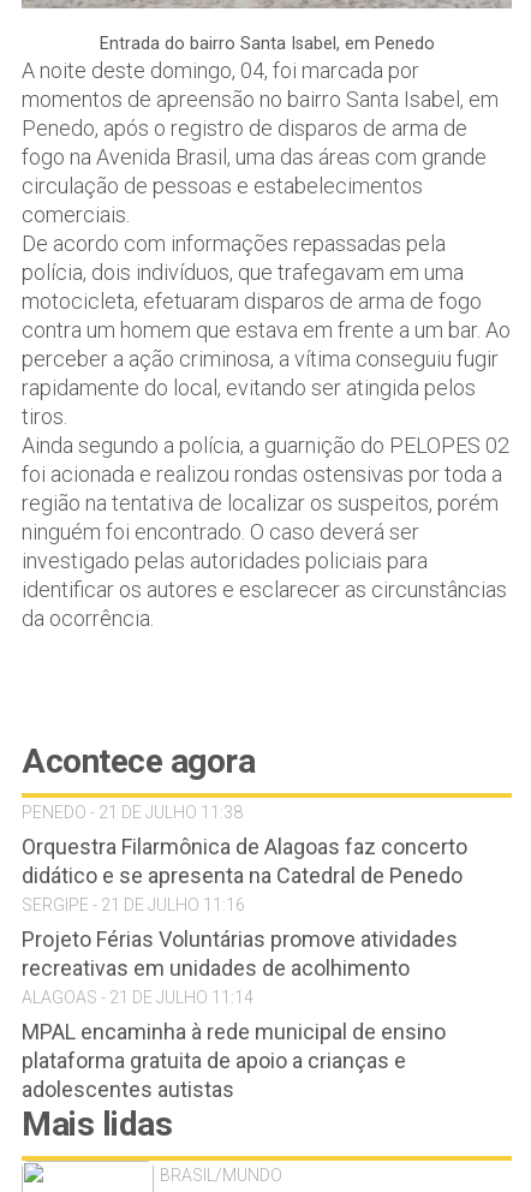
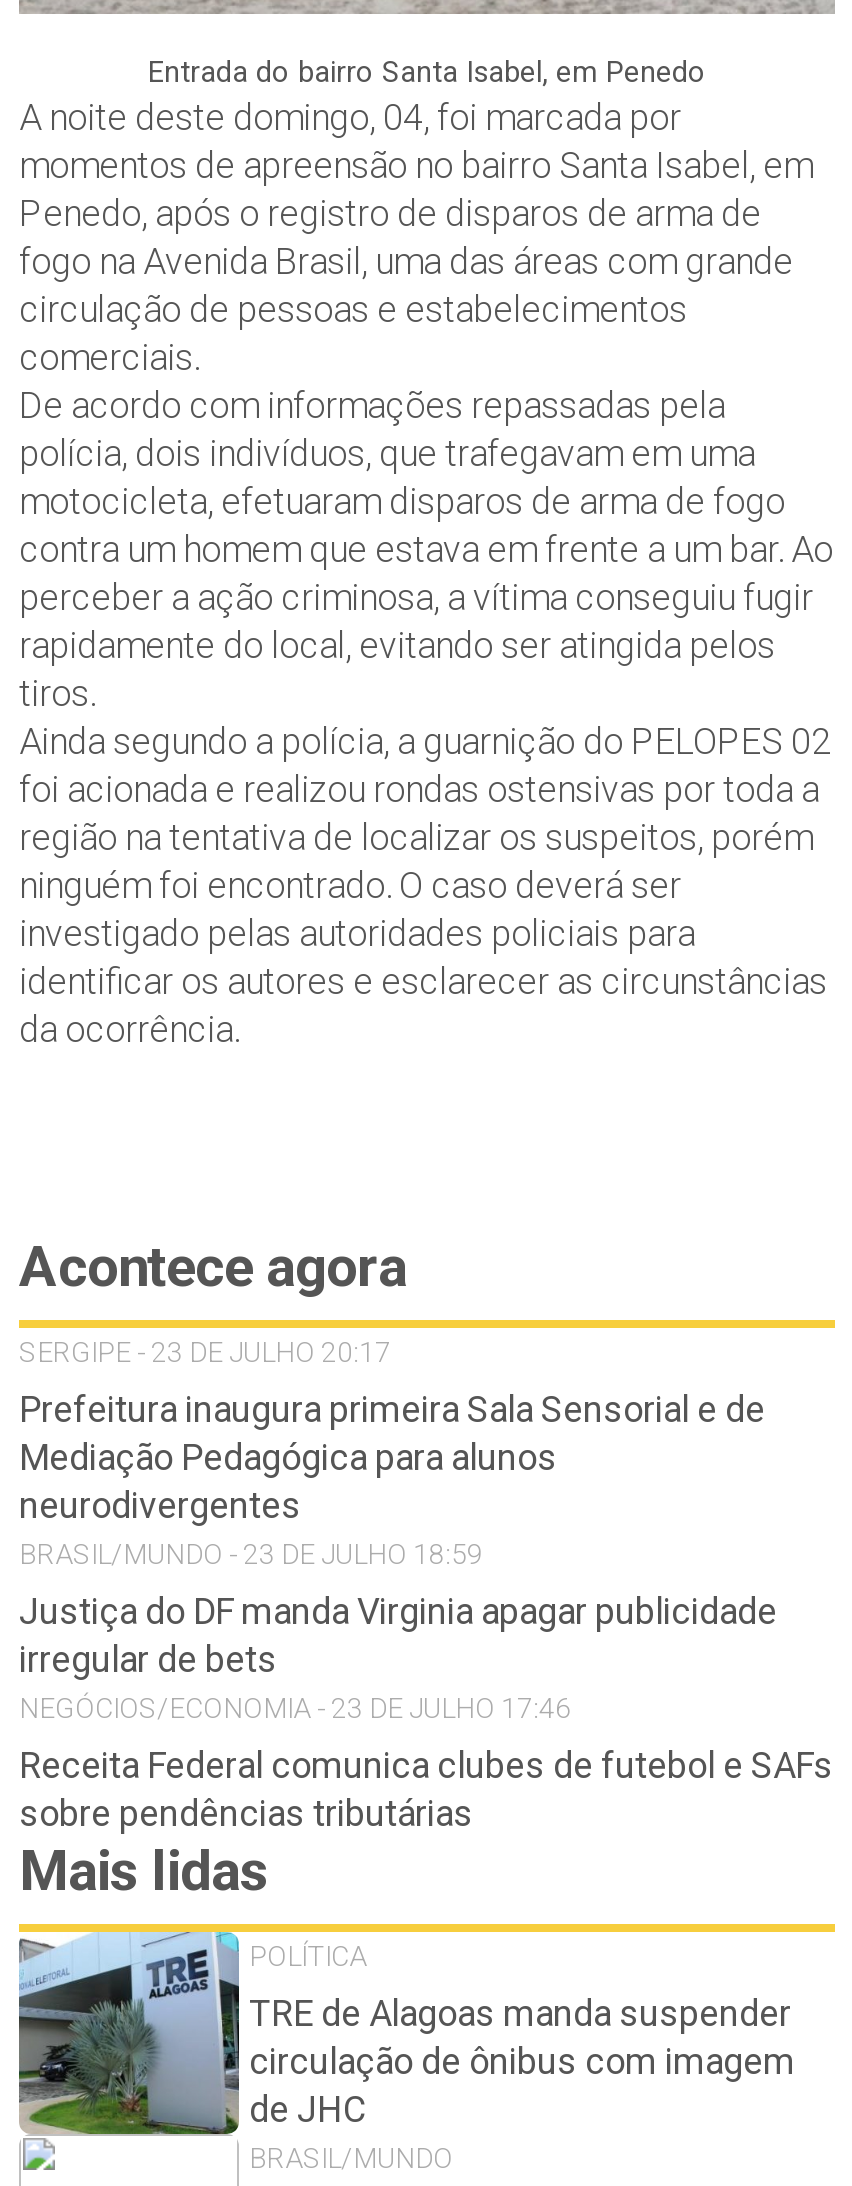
- PENEDO - 21 DE JULHO 11:38
+ SERGIPE - 23 DE JULHO 20:17

- Orquestra Filarmônica de Alagoas faz concerto
- didático e se apresenta na Catedral de Penedo
- SERGIPE - 21 DE JULHO 11:16
+ Prefeitura inaugura primeira Sala Sensorial e de
+ Mediação Pedagógica para alunos
+ neurodivergentes
+ BRASIL/MUNDO - 23 DE JULHO 18:59

- Projeto Férias Voluntárias promove atividades
- recreativas em unidades de acolhimento
- ALAGOAS - 21 DE JULHO 11:14
+ Justiça do DF manda Virginia apagar publicidade
+ irregular de bets
+ NEGÓCIOS/ECONOMIA - 23 DE JULHO 17:46

- MPAL encaminha à rede municipal de ensino
- plataforma gratuita de apoio a crianças e
- adolescentes autistas
+ Receita Federal comunica clubes de futebol e SAFs
+ sobre pendências tributárias

+ [image]
+ POLÍTICA
+ TRE de Alagoas manda suspender
+ circulação de ônibus com imagem
+ de JHC
